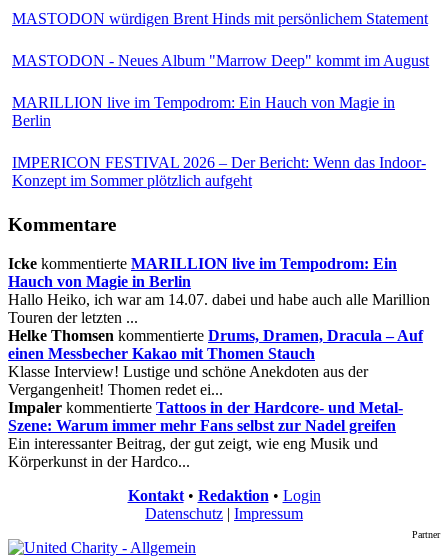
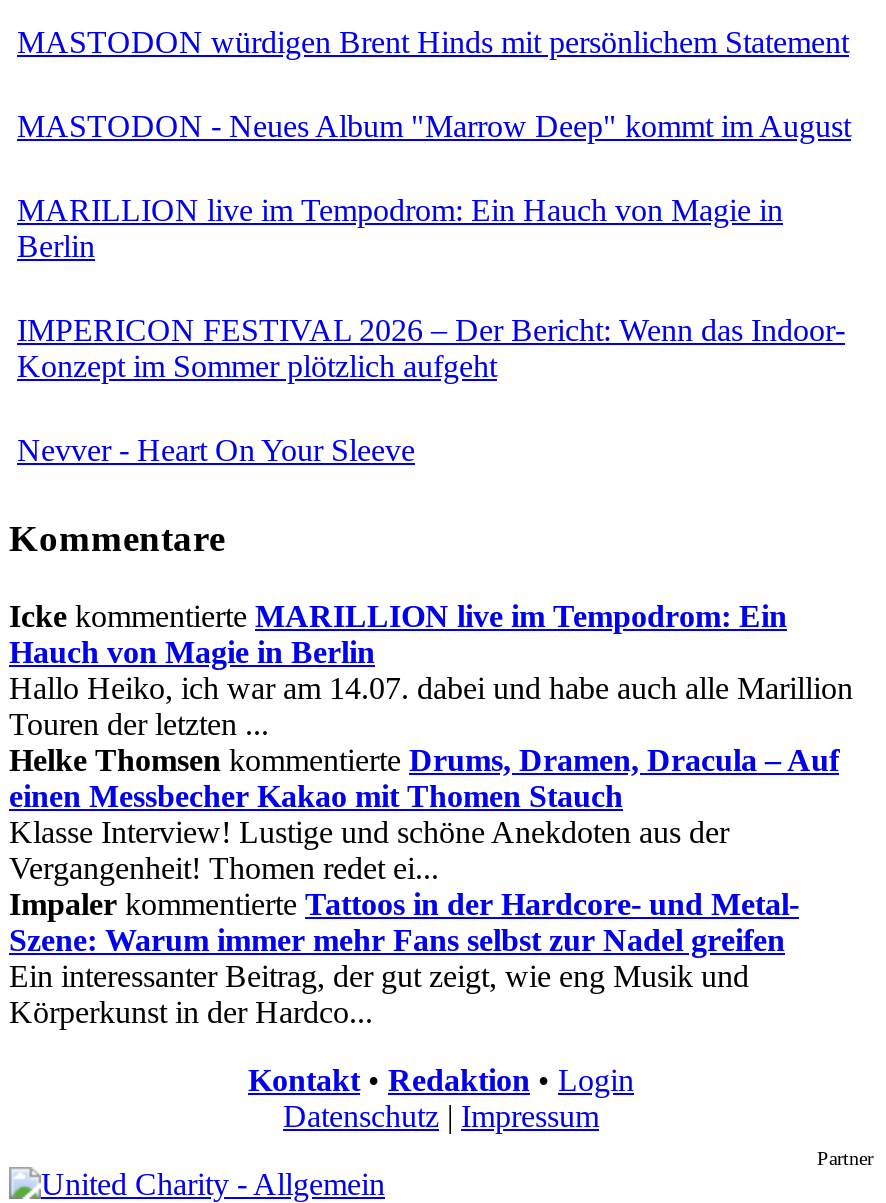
+ Nevver - Heart On Your Sleeve
